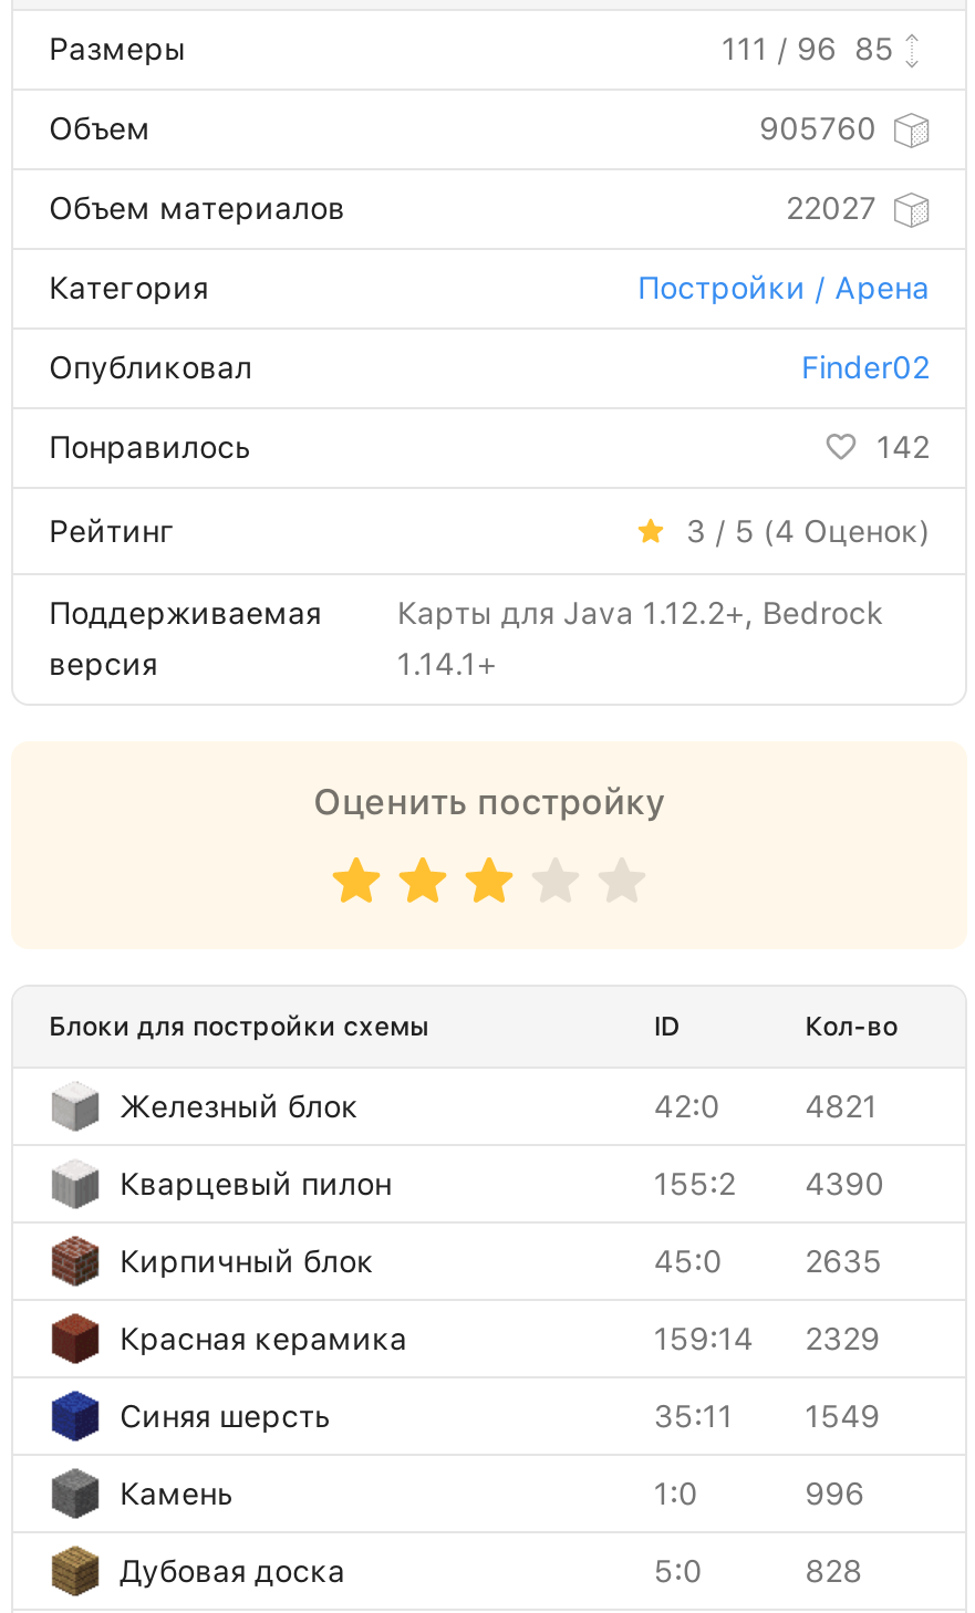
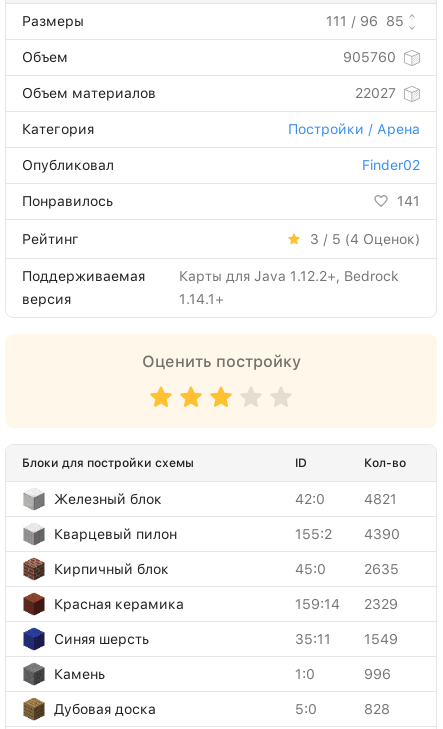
- 142
+ 141
